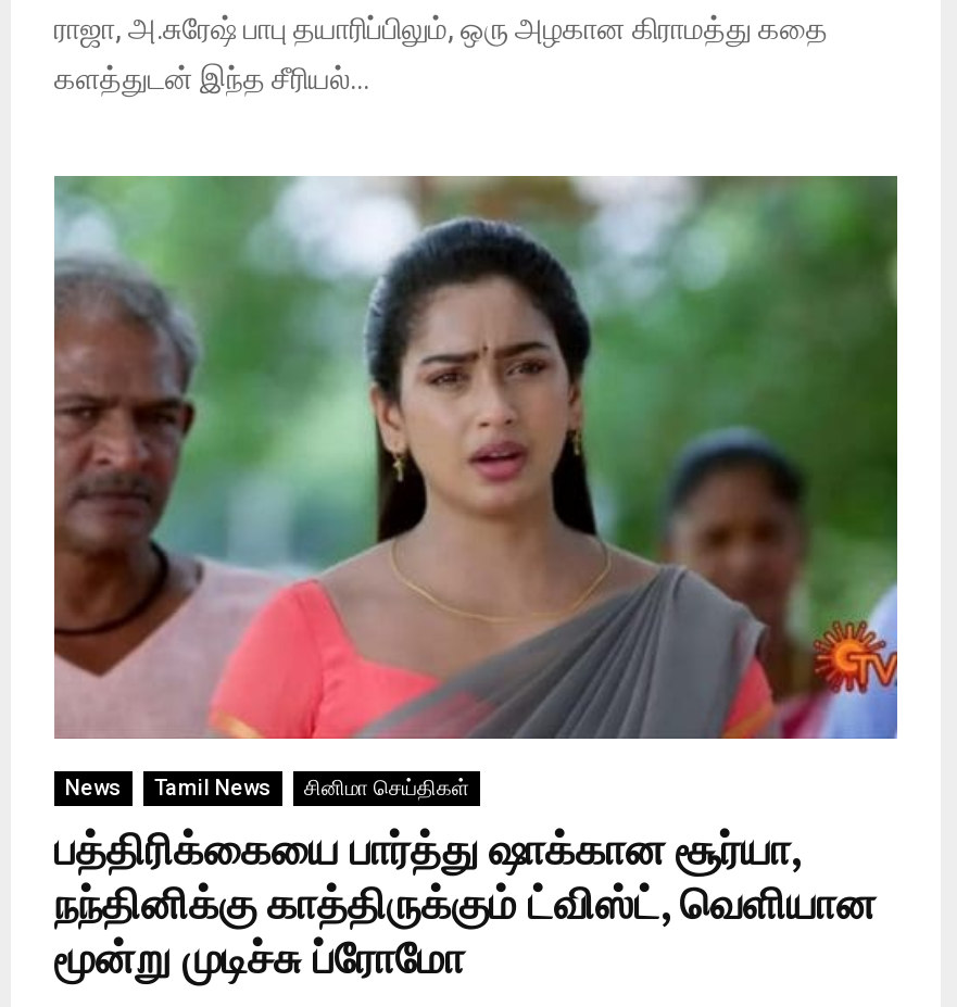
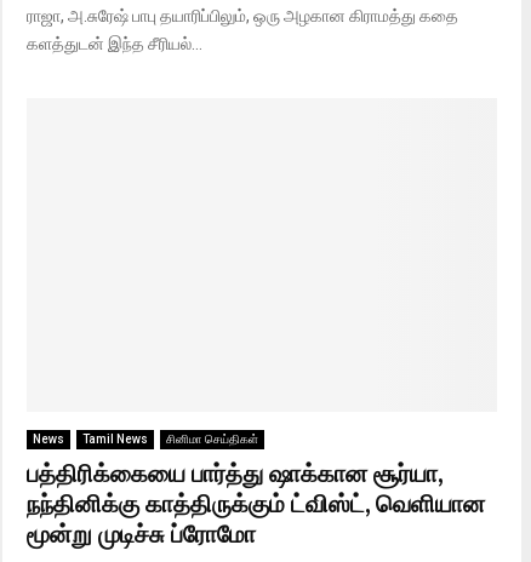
- [image]
